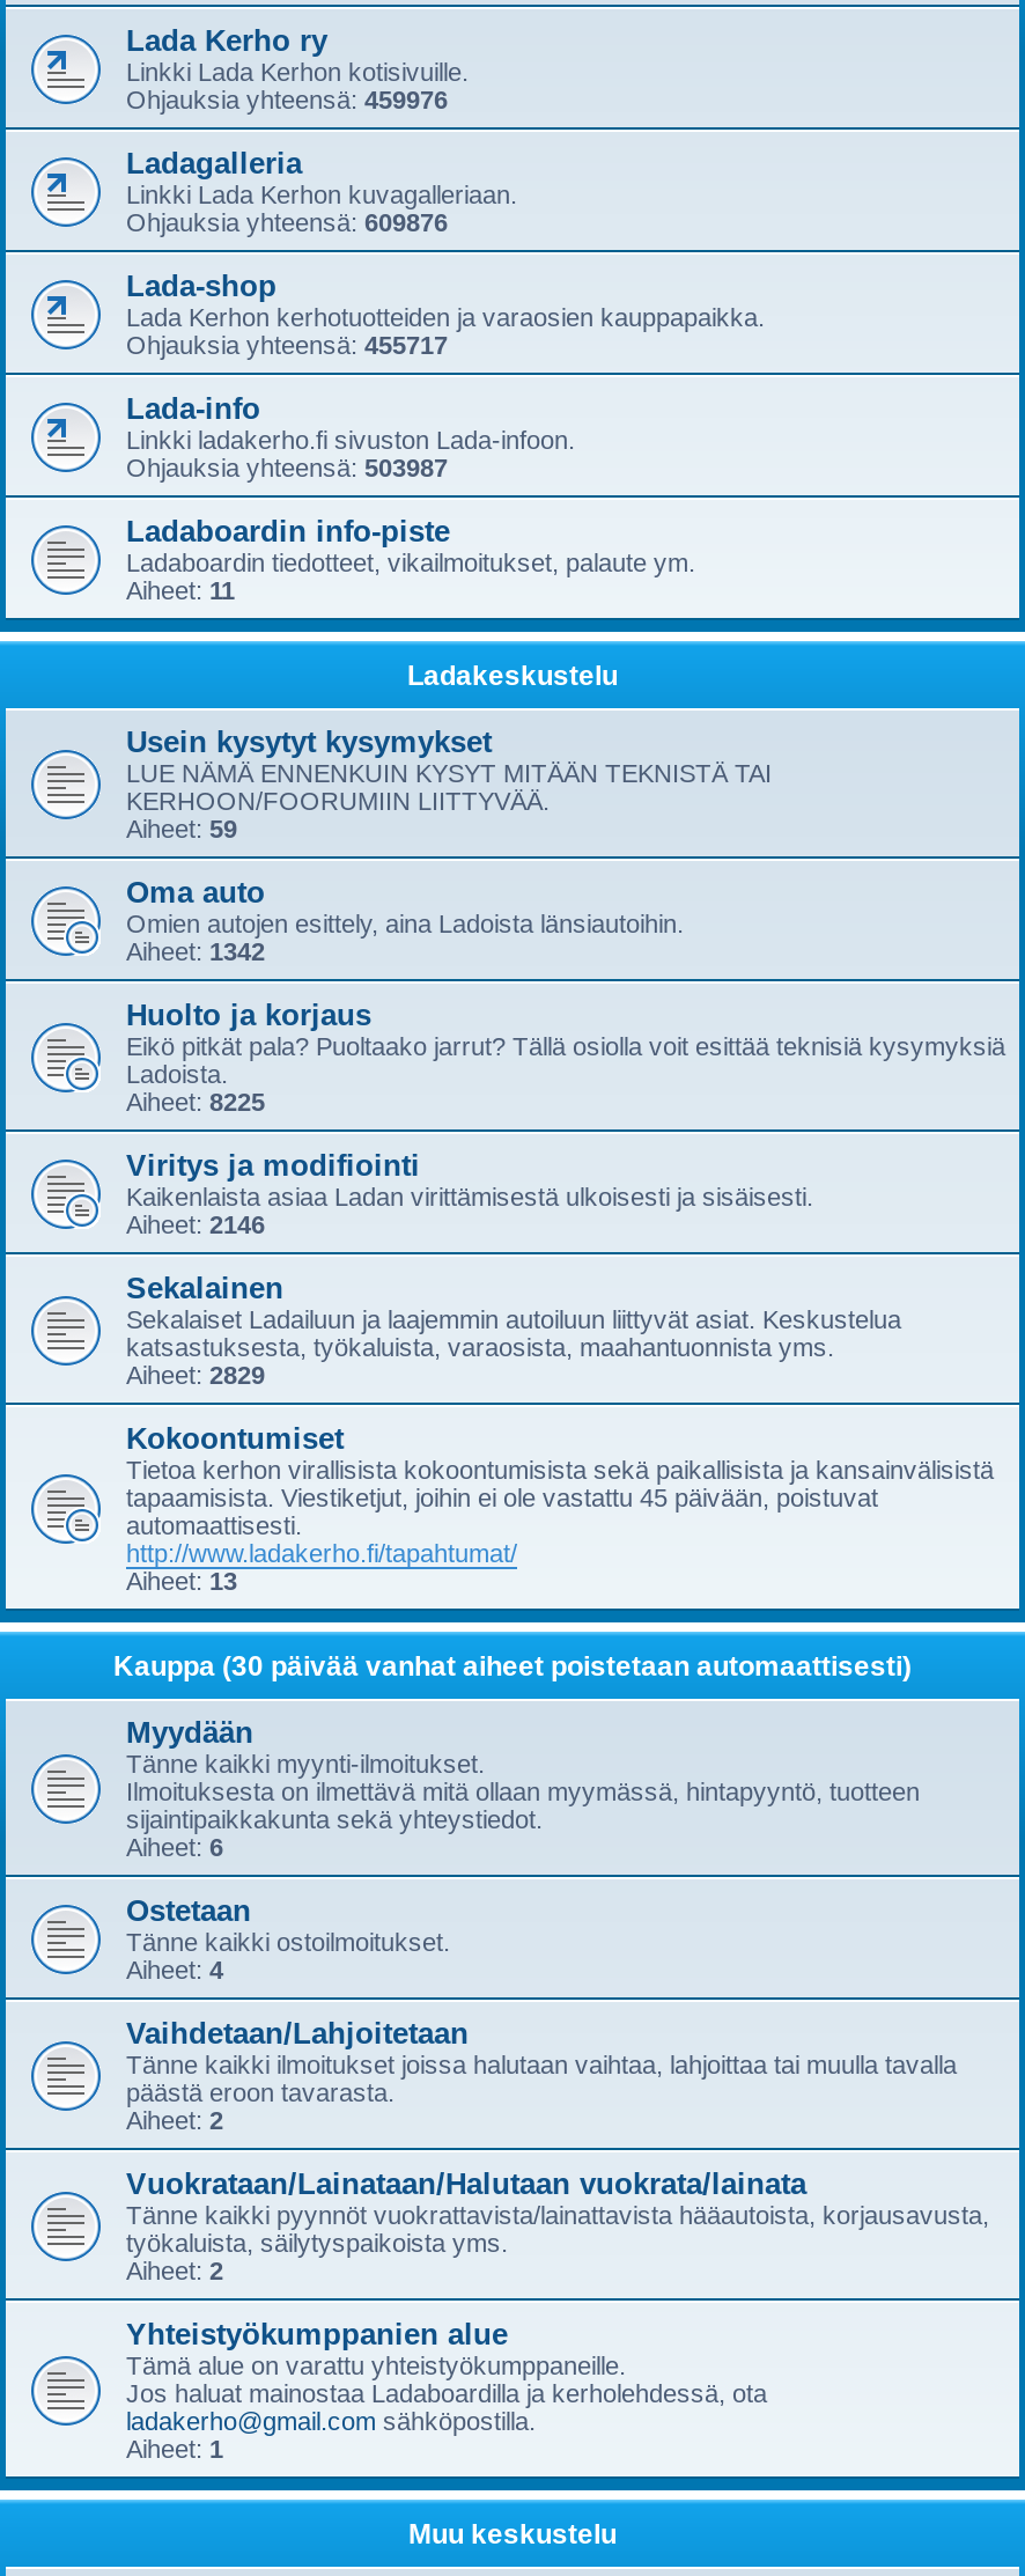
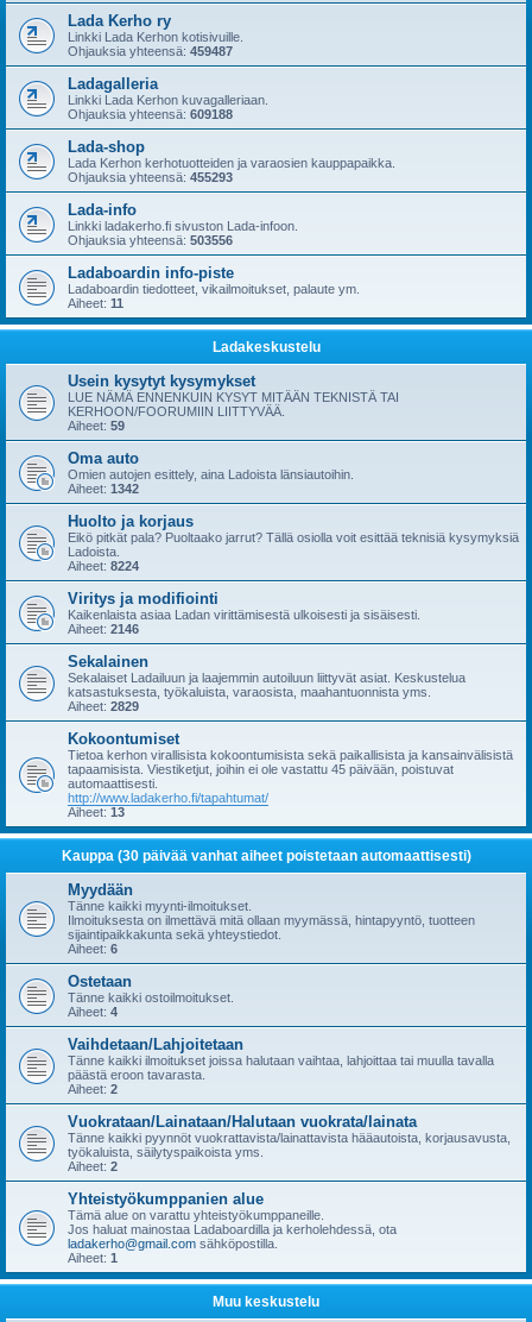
- Ohjauksia yhteensä: 459976
+ Ohjauksia yhteensä: 459487

- Ohjauksia yhteensä: 609876
+ Ohjauksia yhteensä: 609188

- Ohjauksia yhteensä: 455717
+ Ohjauksia yhteensä: 455293

- Ohjauksia yhteensä: 503987
+ Ohjauksia yhteensä: 503556

- Aiheet: 8225
+ Aiheet: 8224
